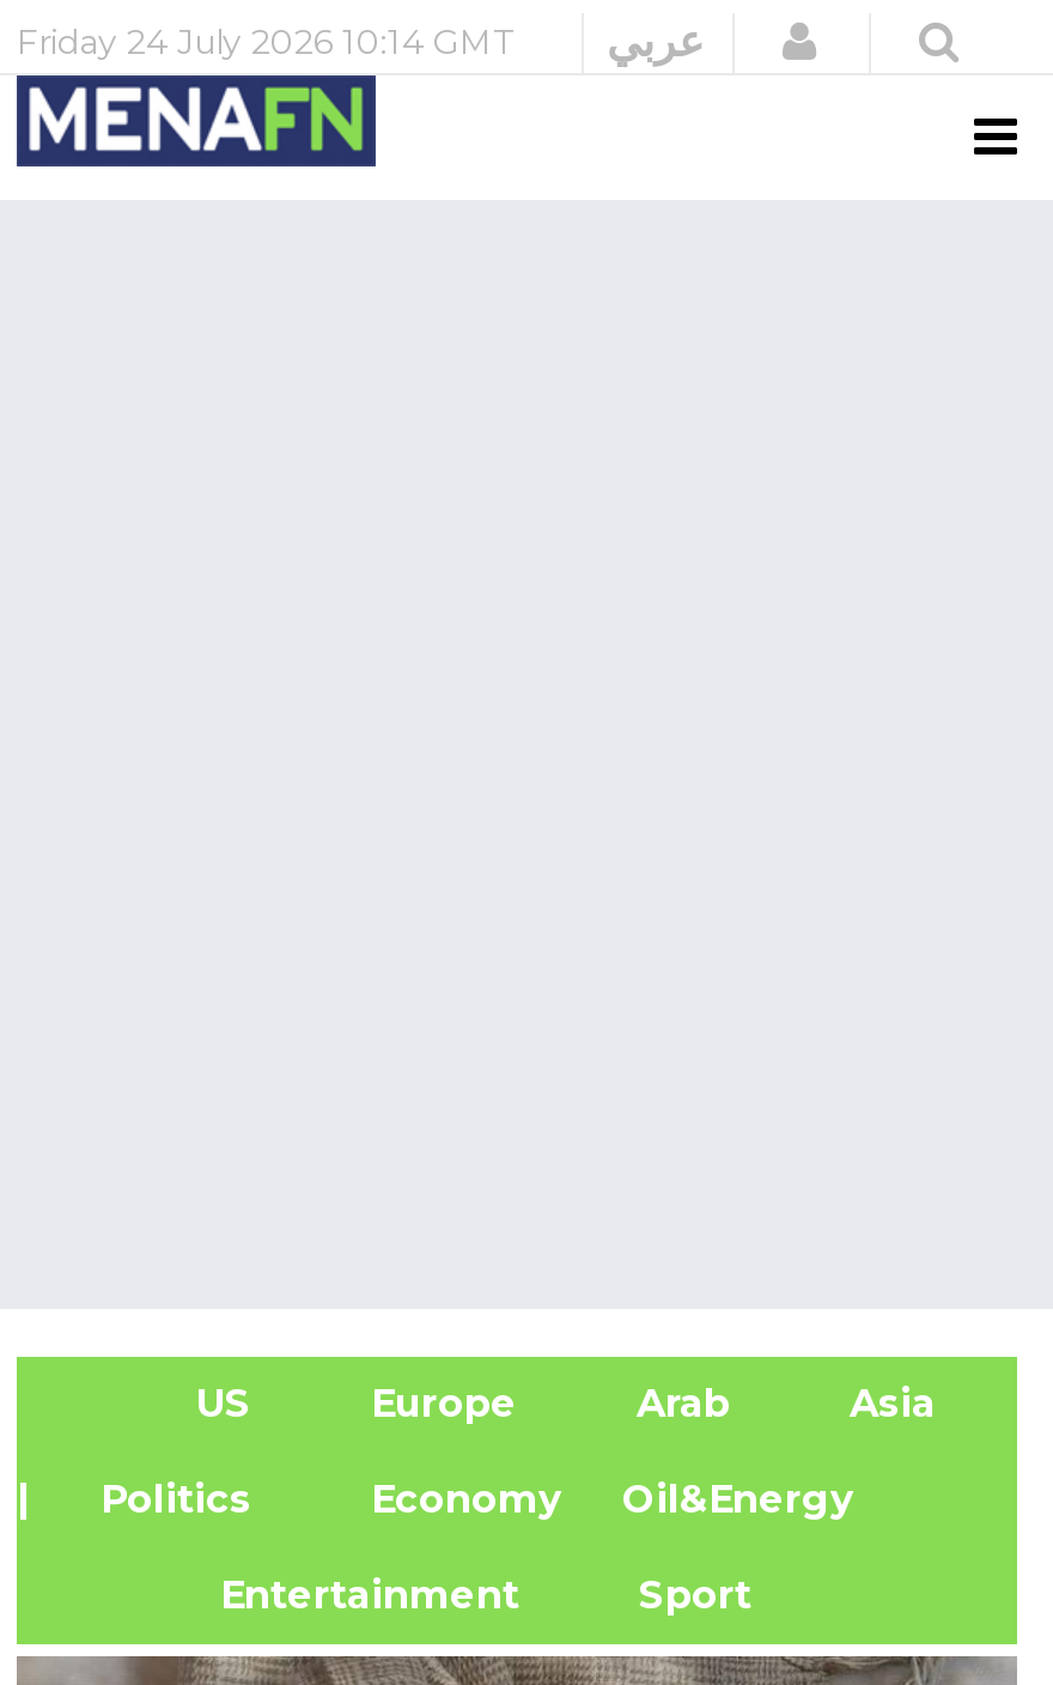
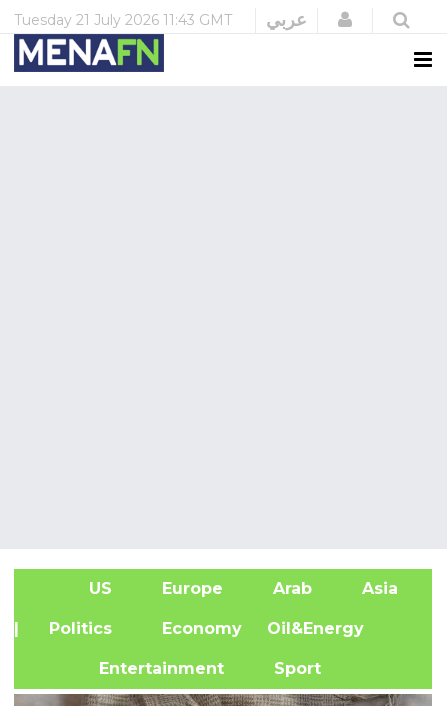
- Friday 24 July 2026 10:14 GMT
+ Tuesday 21 July 2026 11:43 GMT
